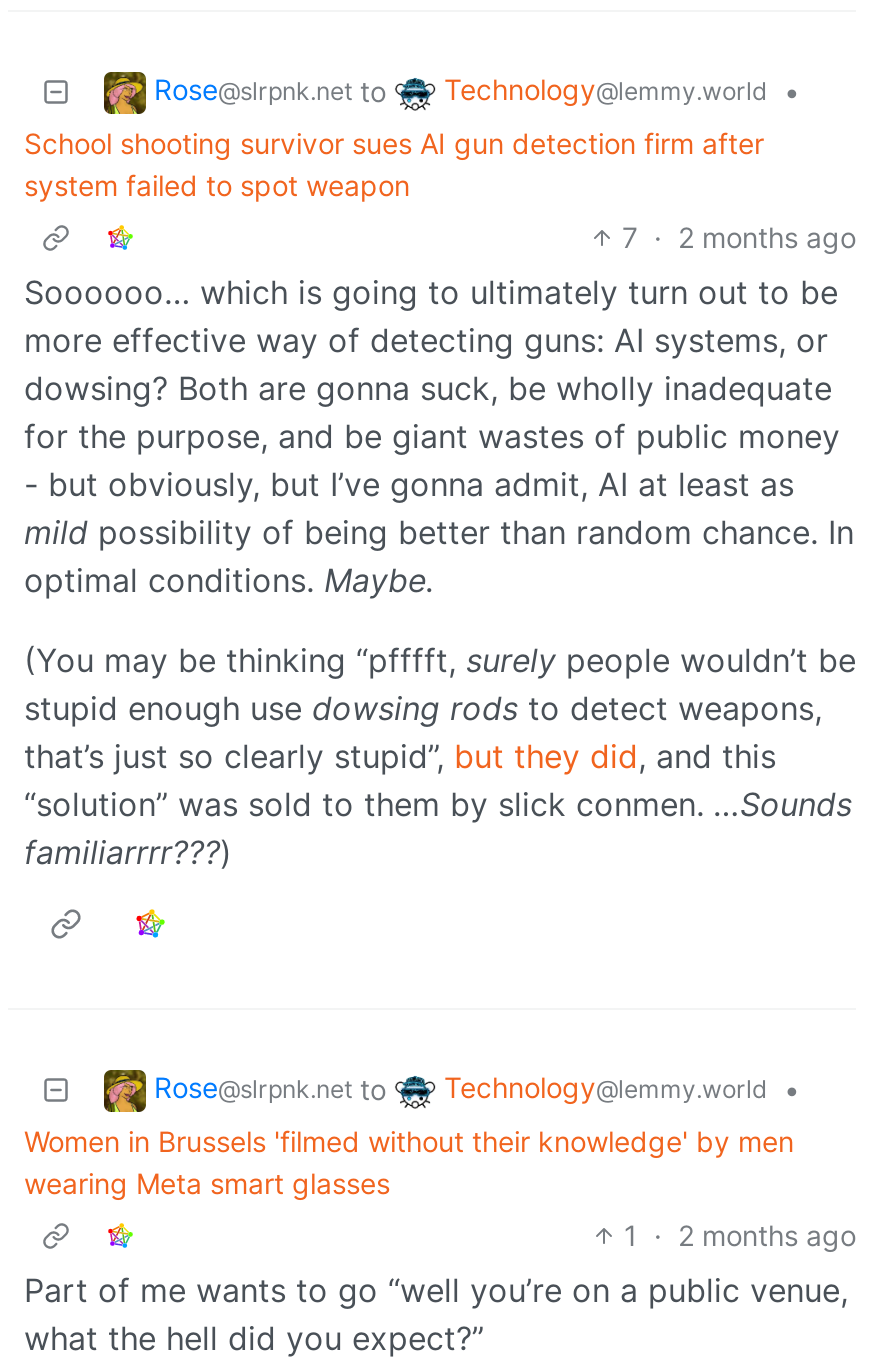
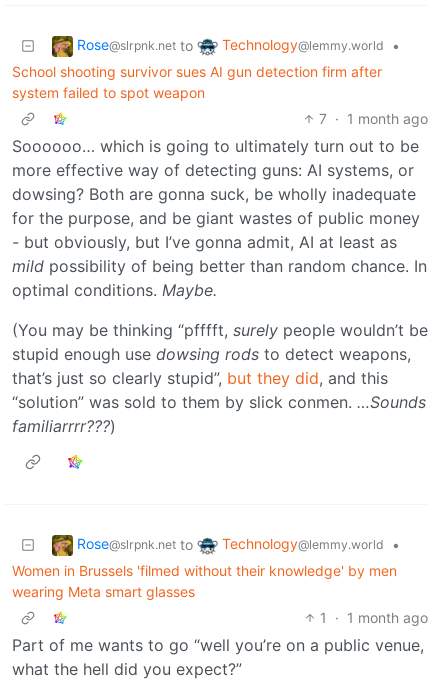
- 7 · 2 months ago
+ 7 · 1 month ago

- 1 · 2 months ago
+ 1 · 1 month ago
